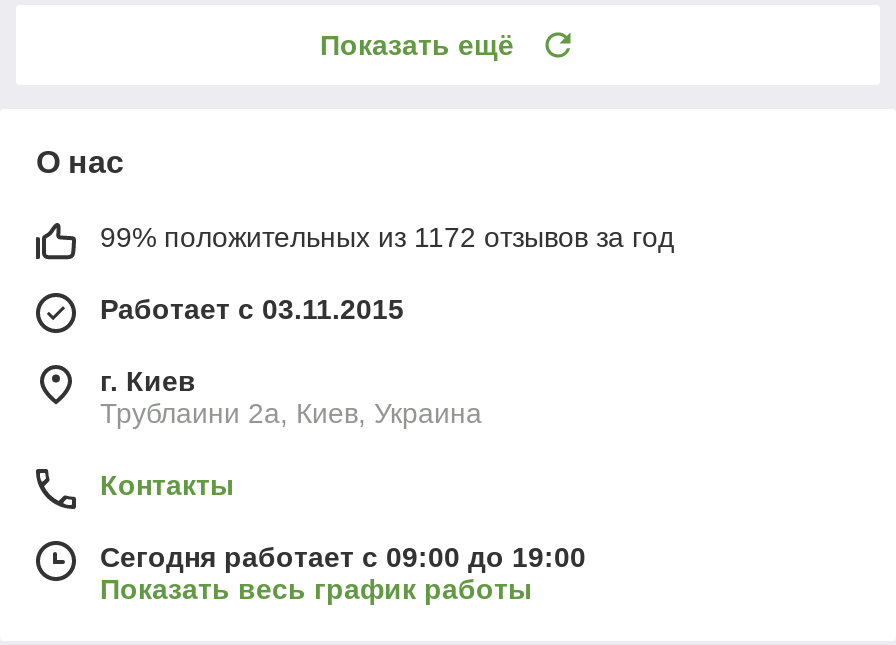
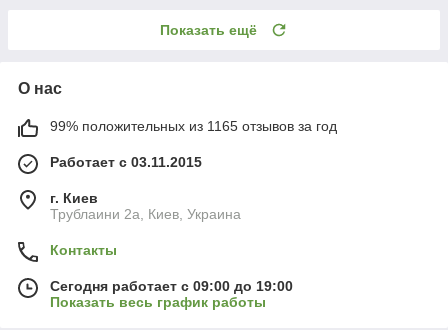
- 99% положительных из 1172 отзывов за год
+ 99% положительных из 1165 отзывов за год
